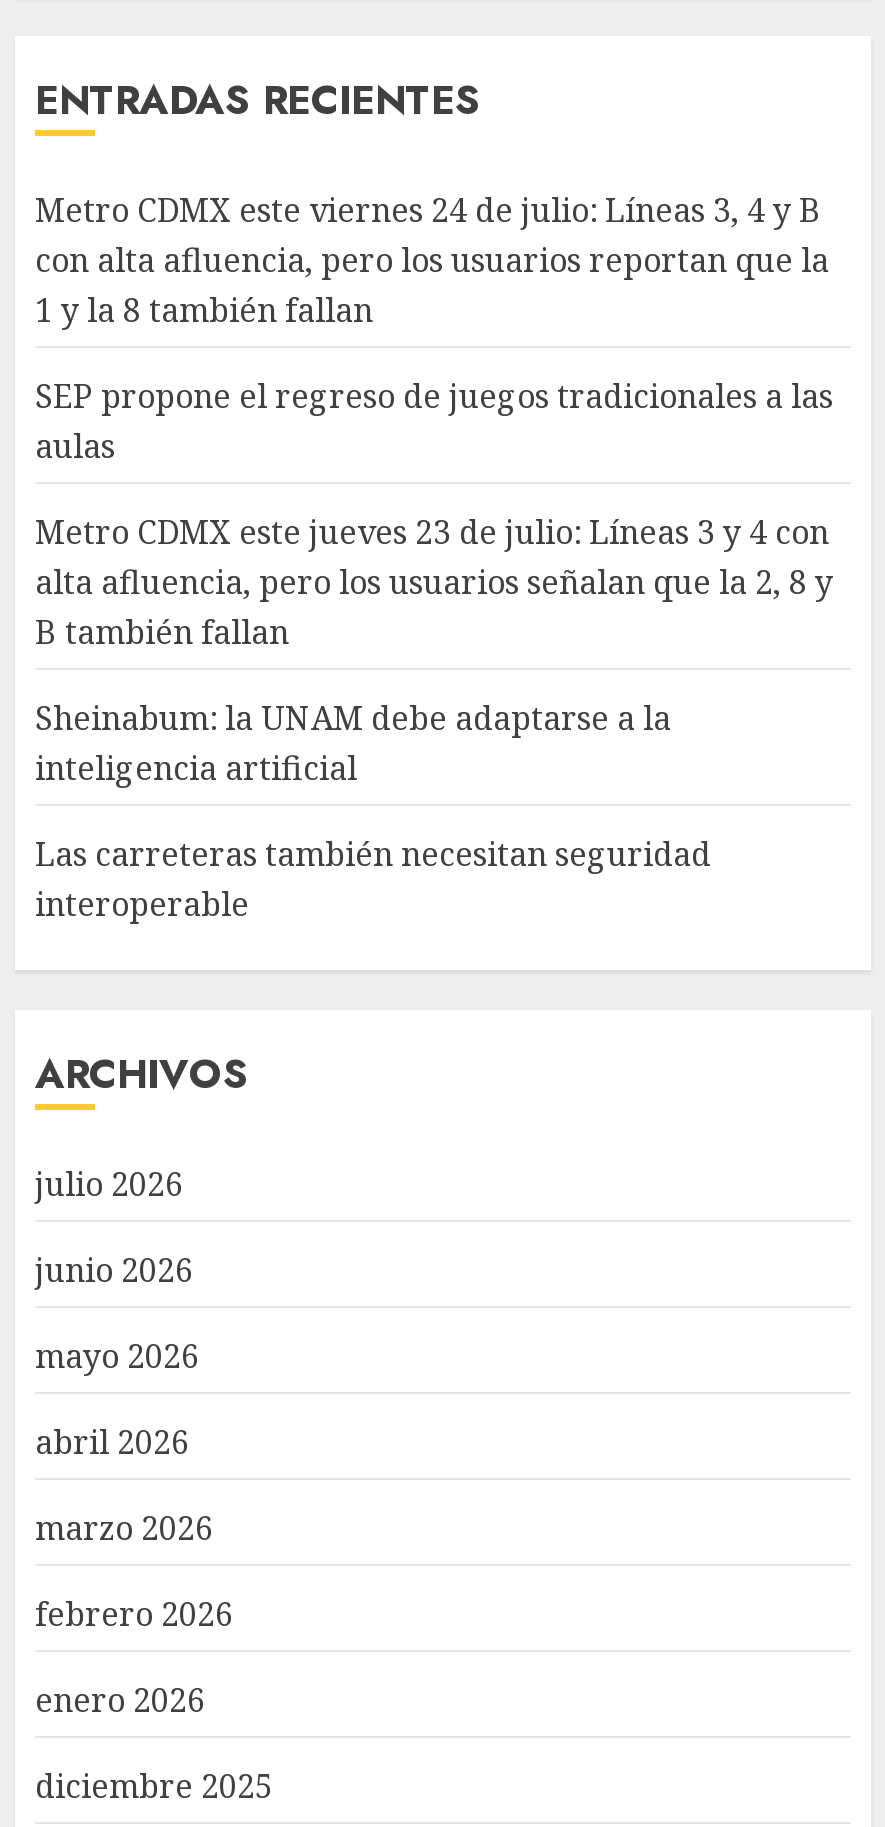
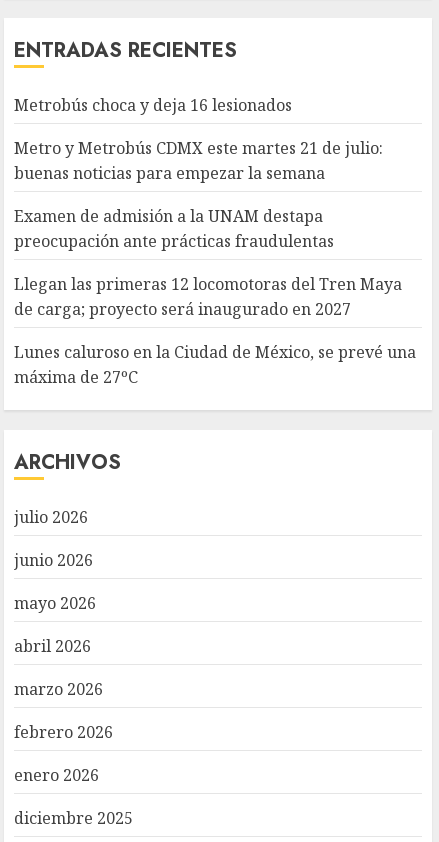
- Metro CDMX este viernes 24 de julio: Líneas 3, 4 y B
- con alta afluencia, pero los usuarios reportan que la
- 1 y la 8 también fallan
+ Metrobús choca y deja 16 lesionados

- SEP propone el regreso de juegos tradicionales a las
- aulas
+ Metro y Metrobús CDMX este martes 21 de julio:
+ buenas noticias para empezar la semana

- Metro CDMX este jueves 23 de julio: Líneas 3 y 4 con
- alta afluencia, pero los usuarios señalan que la 2, 8 y
- B también fallan
+ Examen de admisión a la UNAM destapa
+ preocupación ante prácticas fraudulentas

- Sheinabum: la UNAM debe adaptarse a la
- inteligencia artificial
+ Llegan las primeras 12 locomotoras del Tren Maya
+ de carga; proyecto será inaugurado en 2027

- Las carreteras también necesitan seguridad
- interoperable
+ Lunes caluroso en la Ciudad de México, se prevé una
+ máxima de 27ºC
